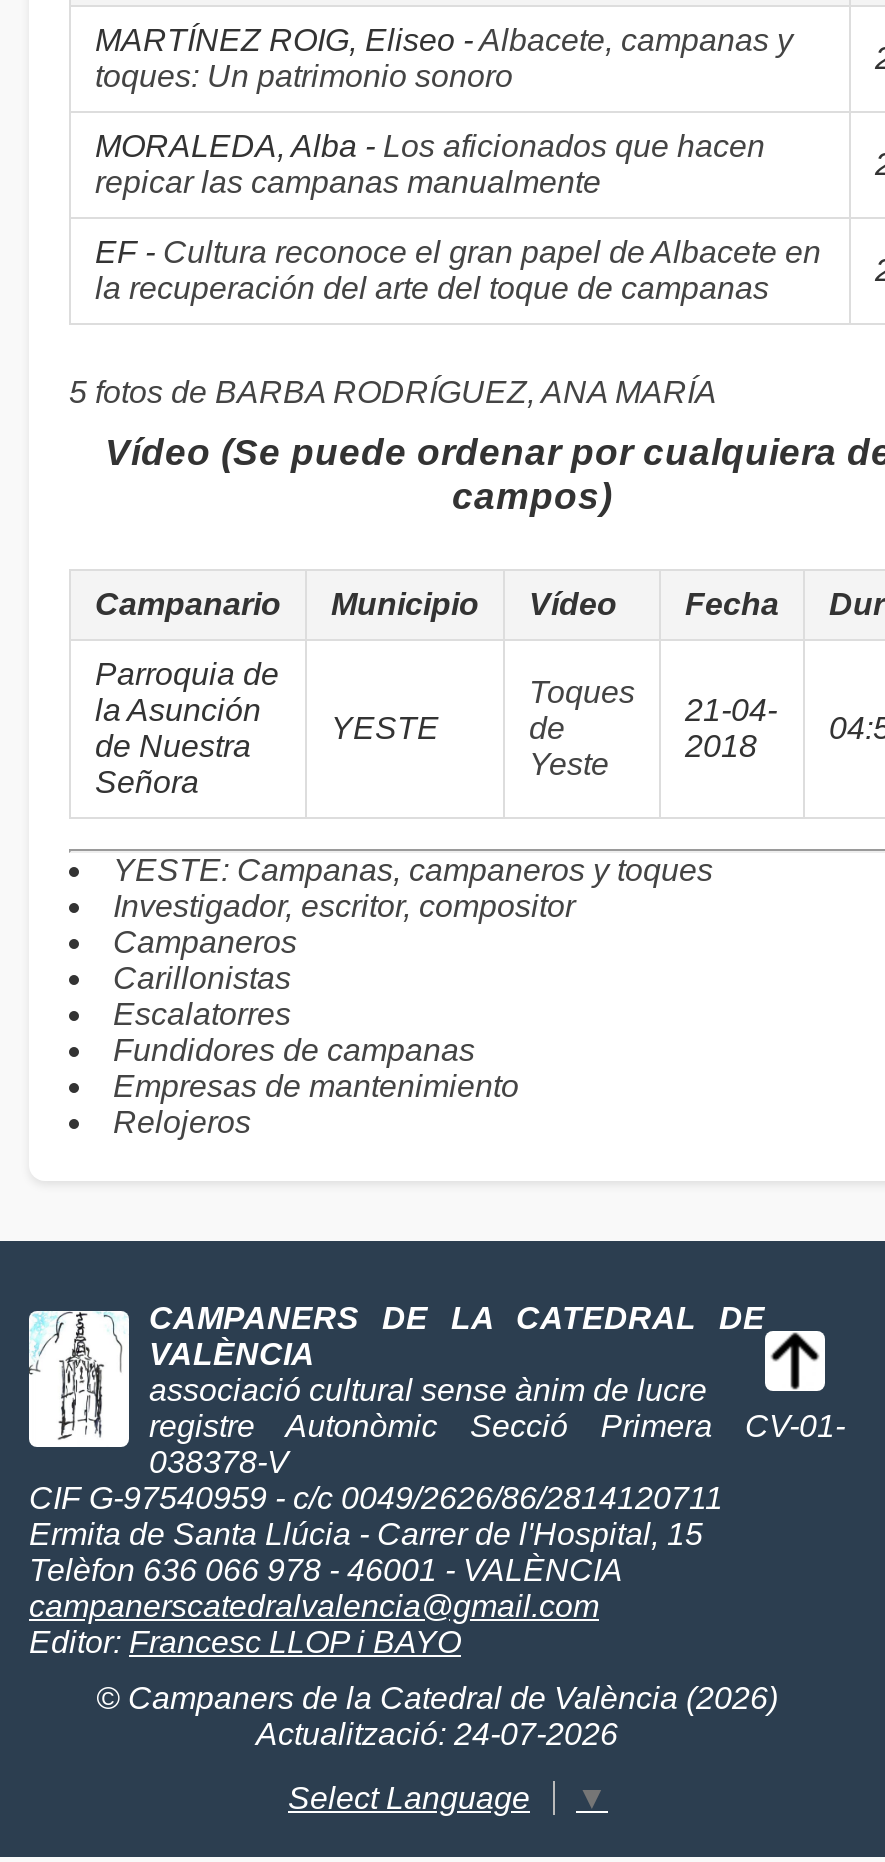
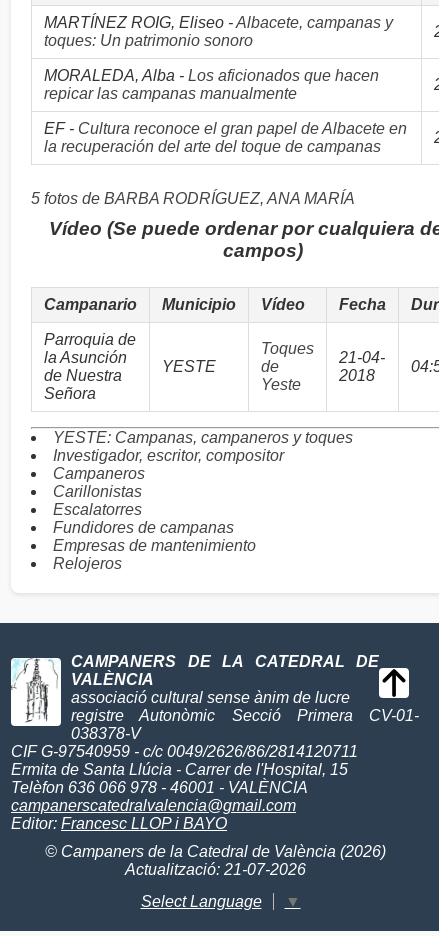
- Actualització: 24-07-2026
+ Actualització: 21-07-2026
